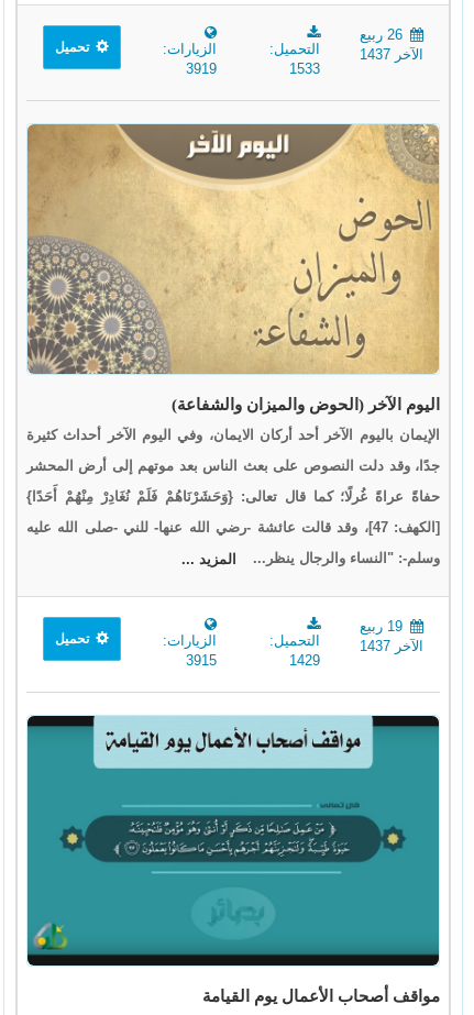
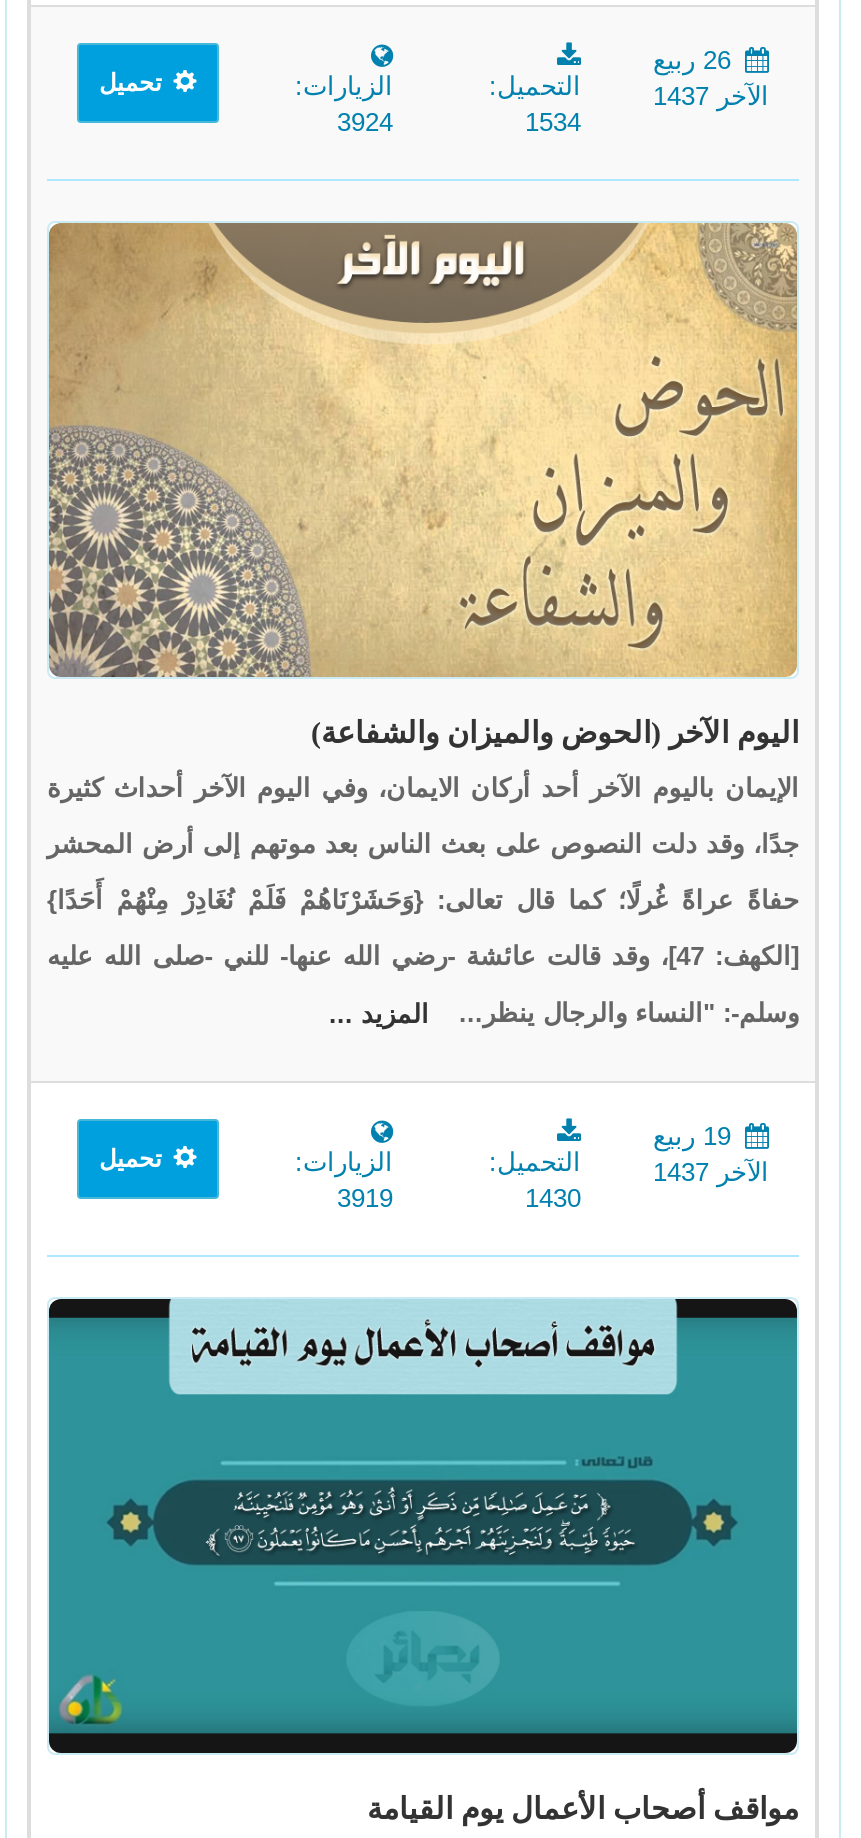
- 3919
+ 3924

- 1533
+ 1534

- 3915
+ 3919

- 1429
+ 1430
